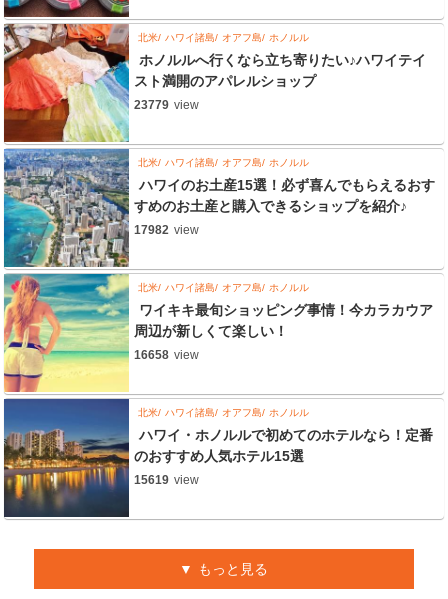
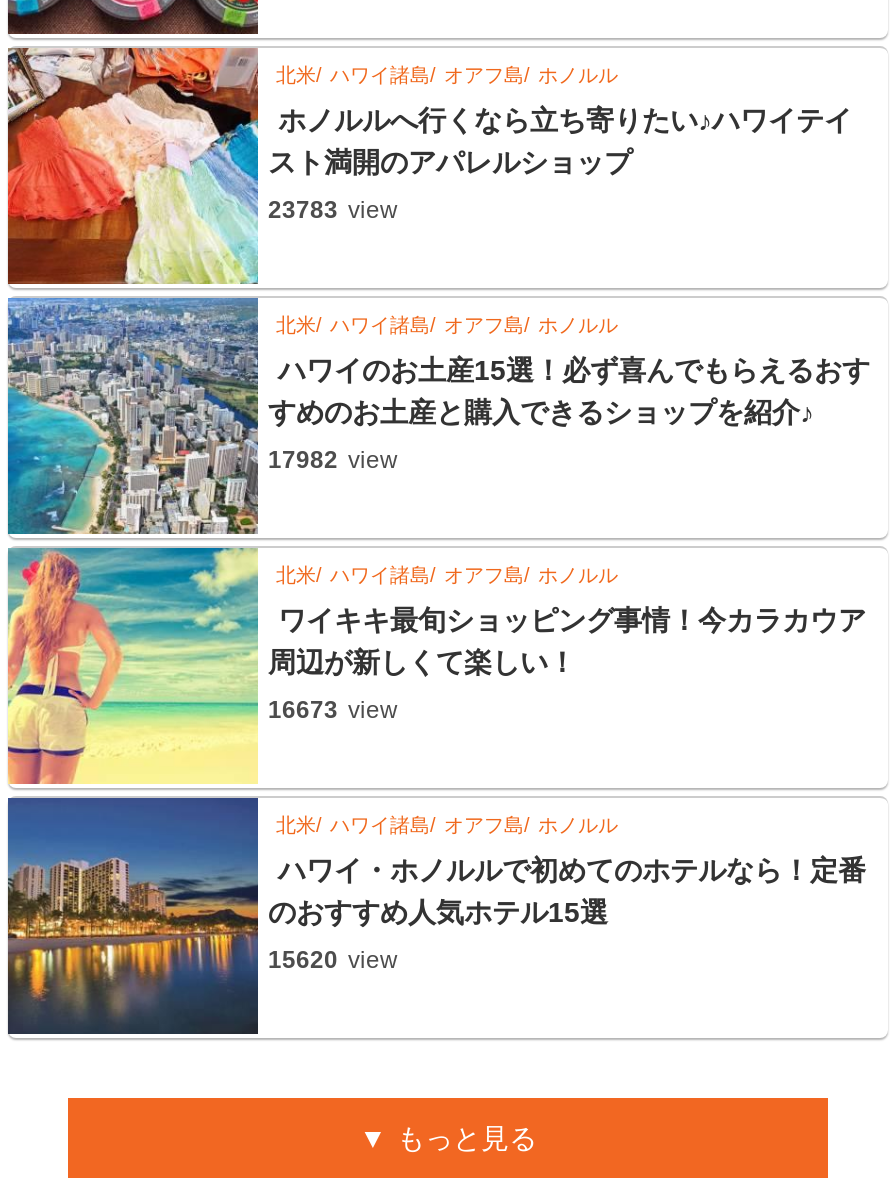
- 23779 view
+ 23783 view

- 16658 view
+ 16673 view

- 15619 view
+ 15620 view
